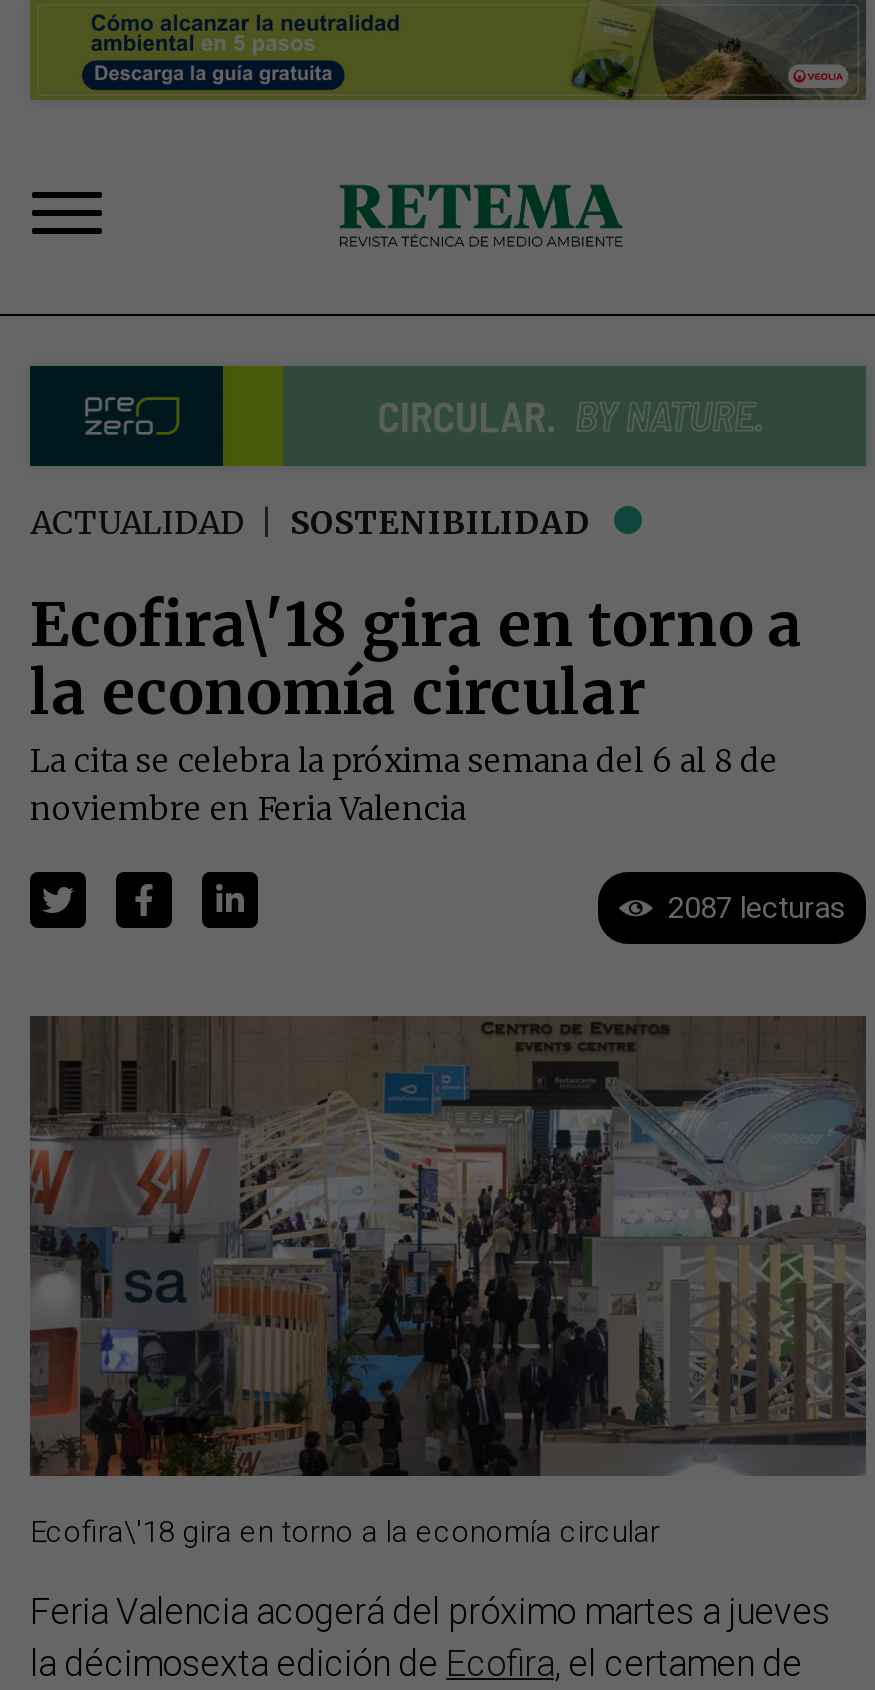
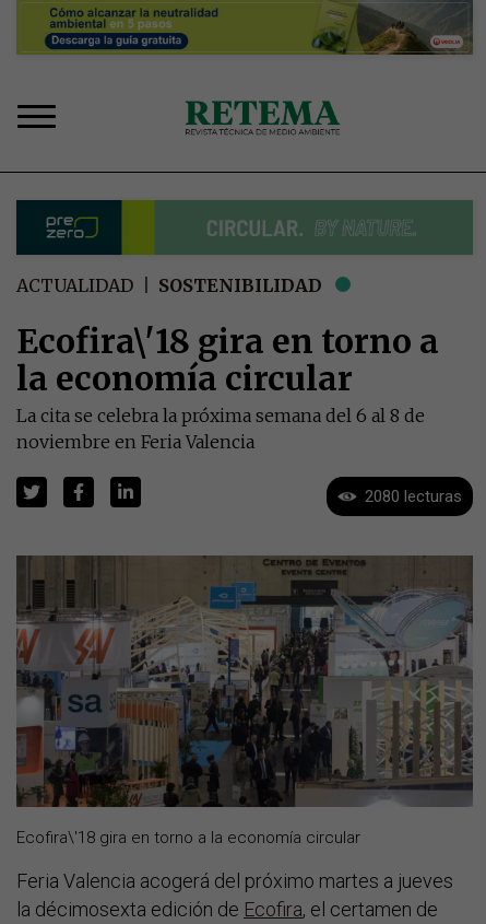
- 2087 lecturas
+ 2080 lecturas
